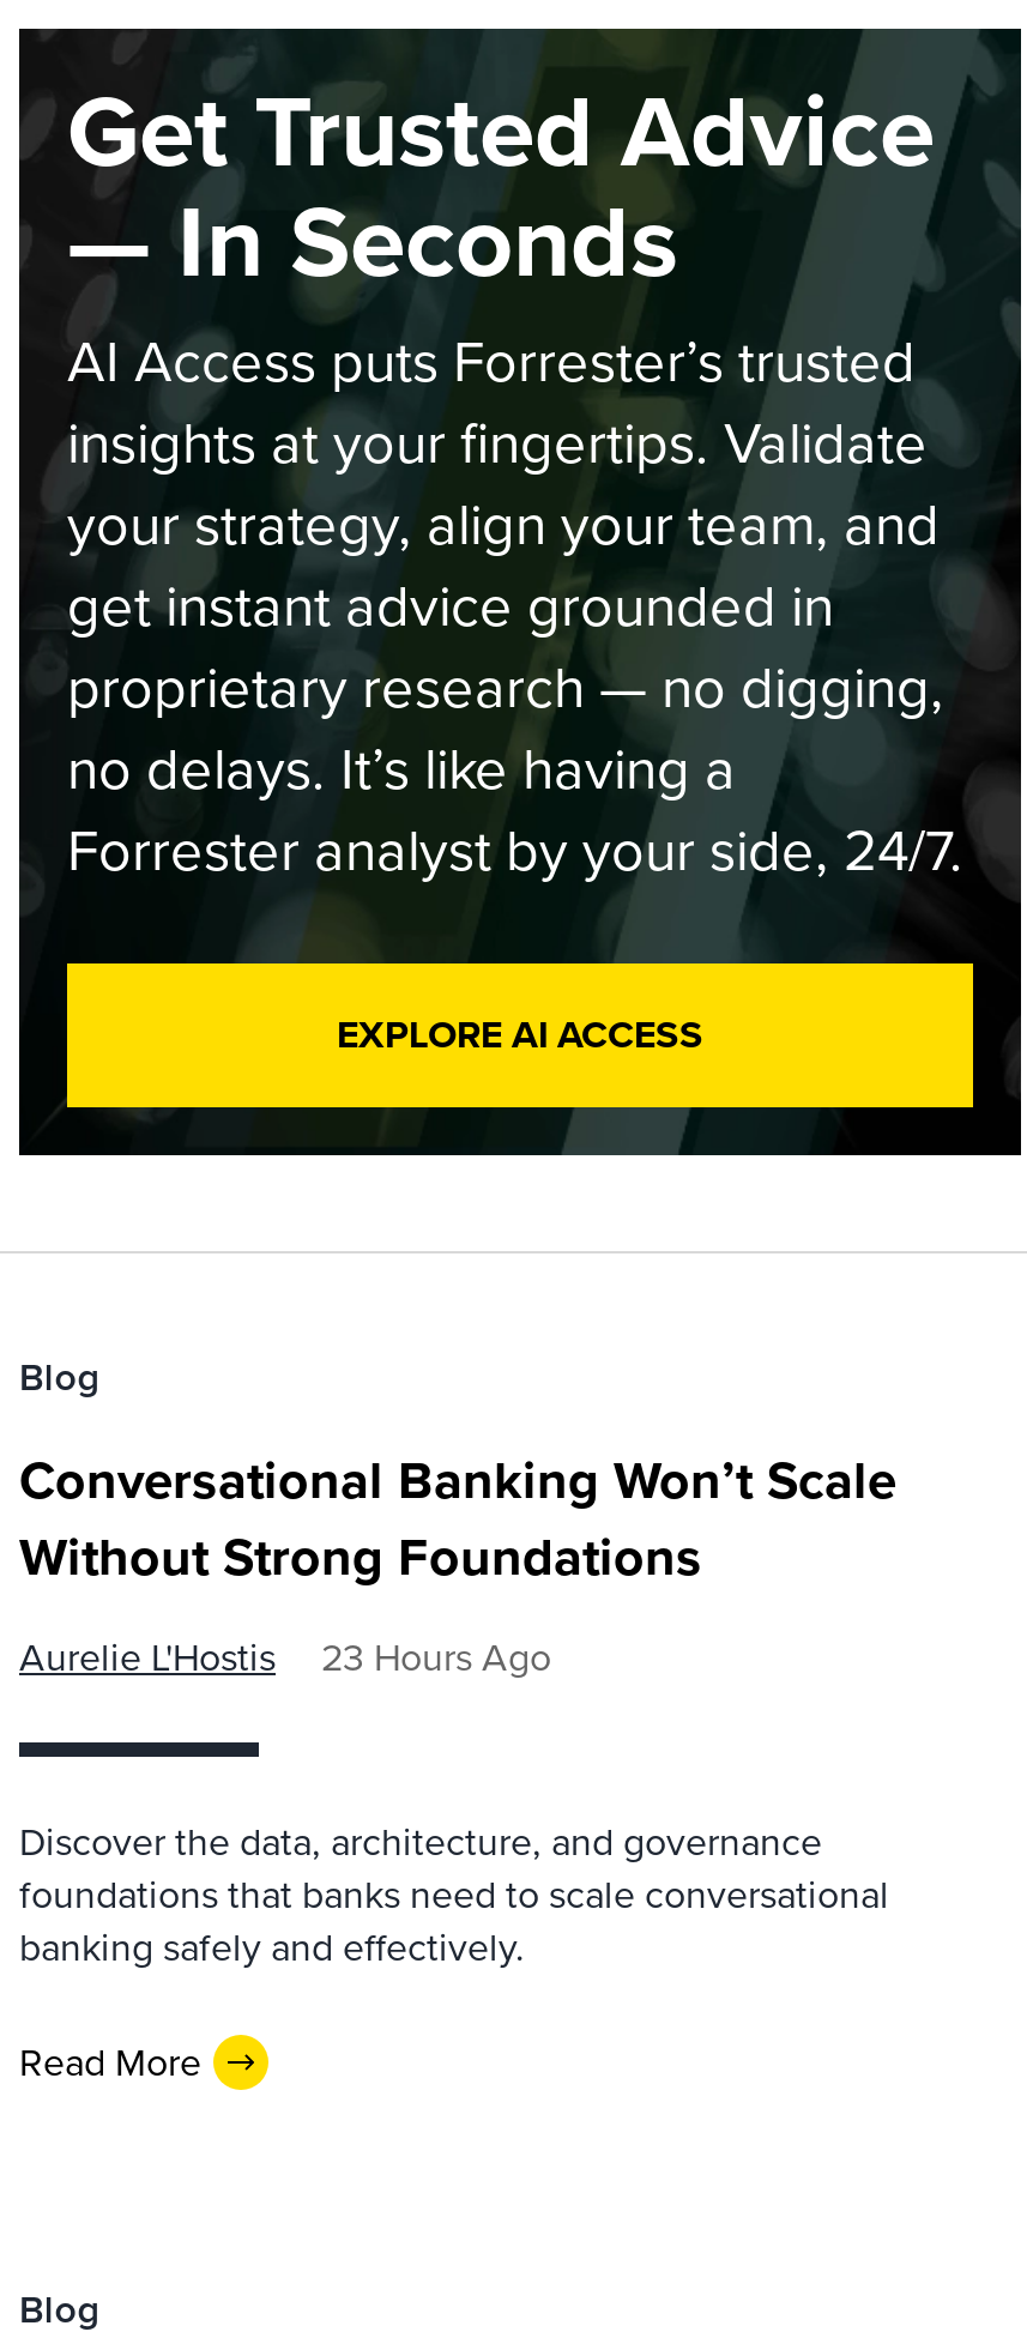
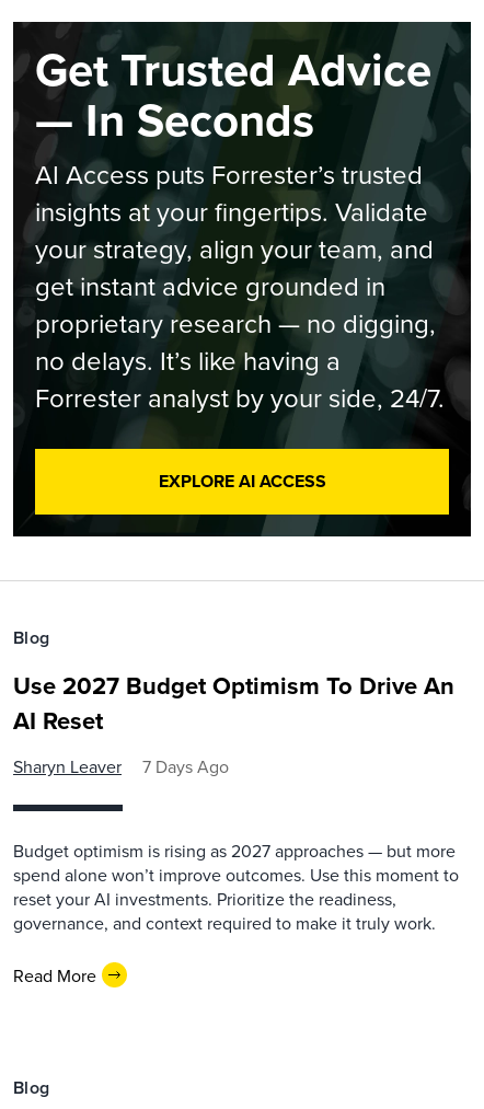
- Conversational Banking Won’t Scale
- Without Strong Foundations
- Aurelie L'Hostis
- 23 Hours Ago
- Discover the data, architecture, and governance
- foundations that banks need to scale conversational
- banking safely and effectively.
+ Use 2027 Budget Optimism To Drive An
+ AI Reset
+ Sharyn Leaver
+ 7 Days Ago
+ Budget optimism is rising as 2027 approaches — but more
+ spend alone won’t improve outcomes. Use this moment to
+ reset your AI investments. Prioritize the readiness,
+ governance, and context required to make it truly work.
